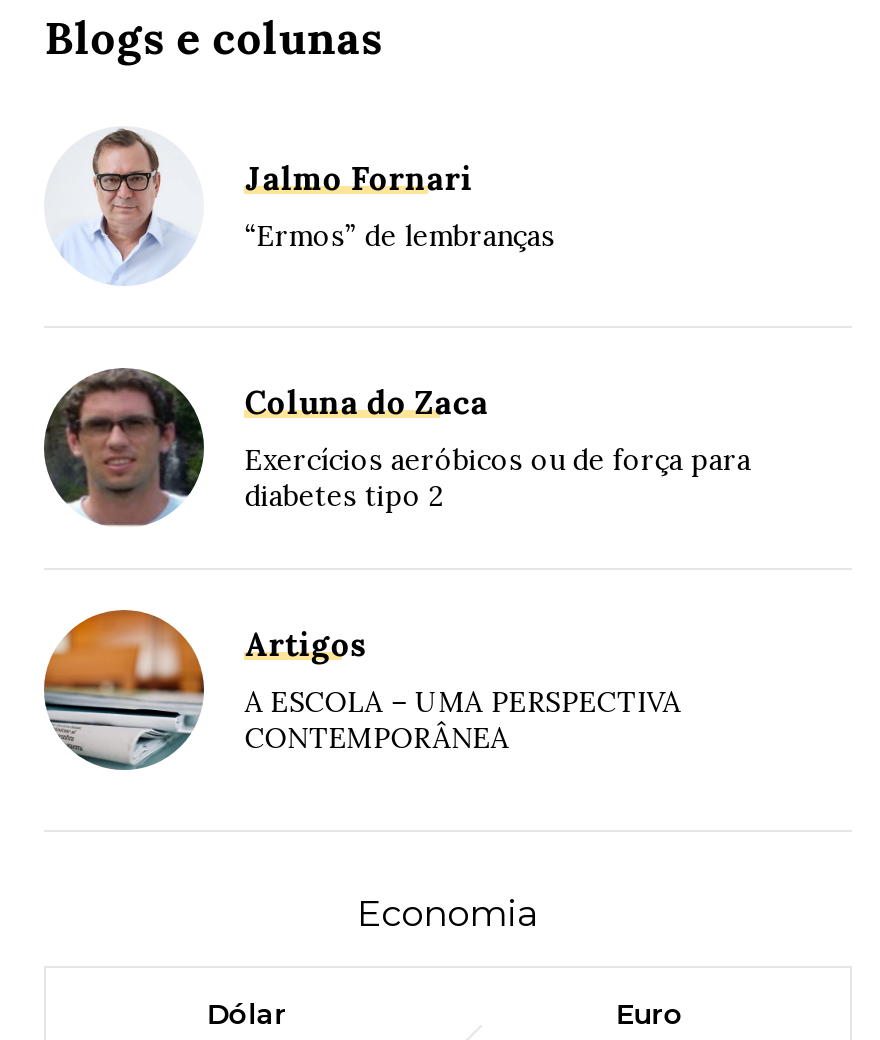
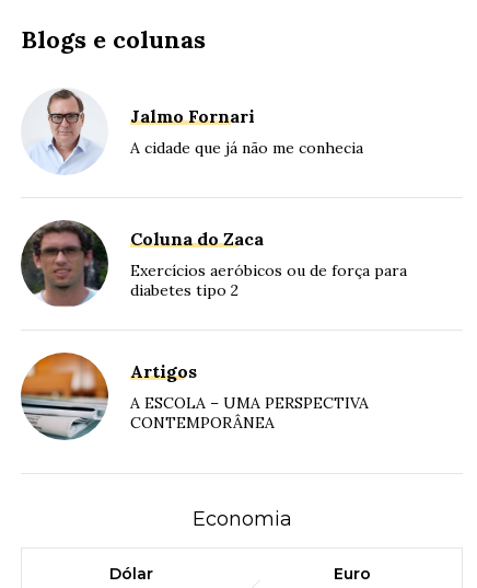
- “Ermos” de lembranças
+ A cidade que já não me conhecia
